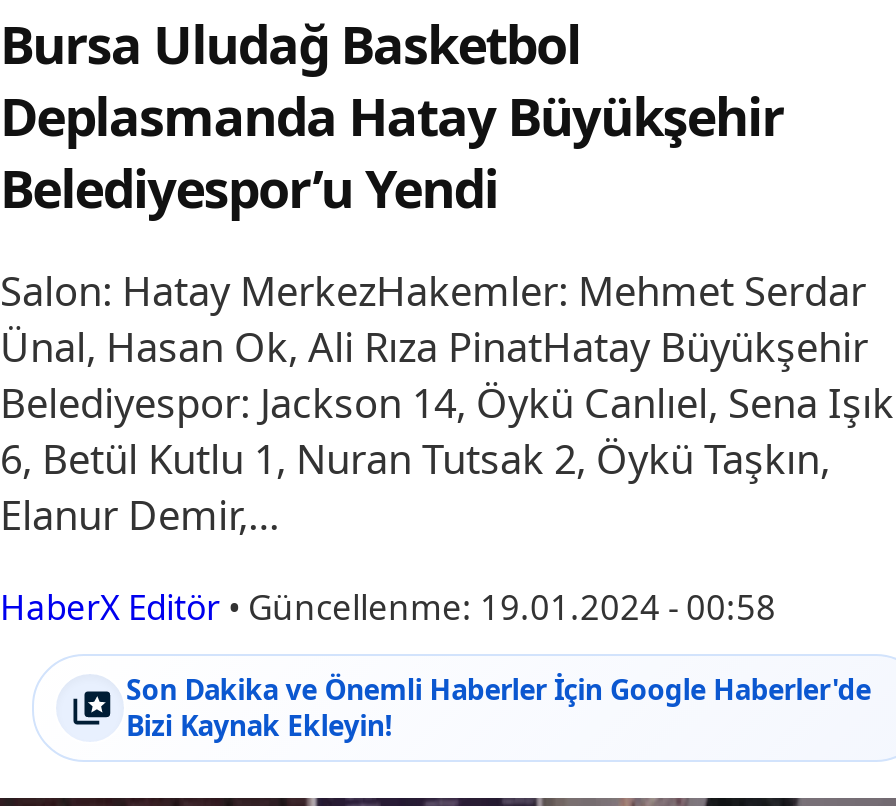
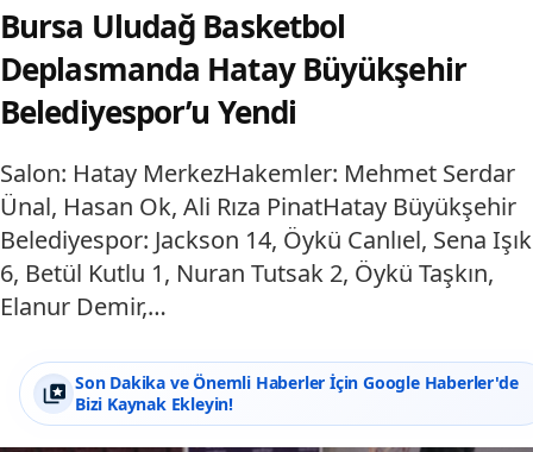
- HaberX Editör • Güncellenme: 19.01.2024 - 00:58
